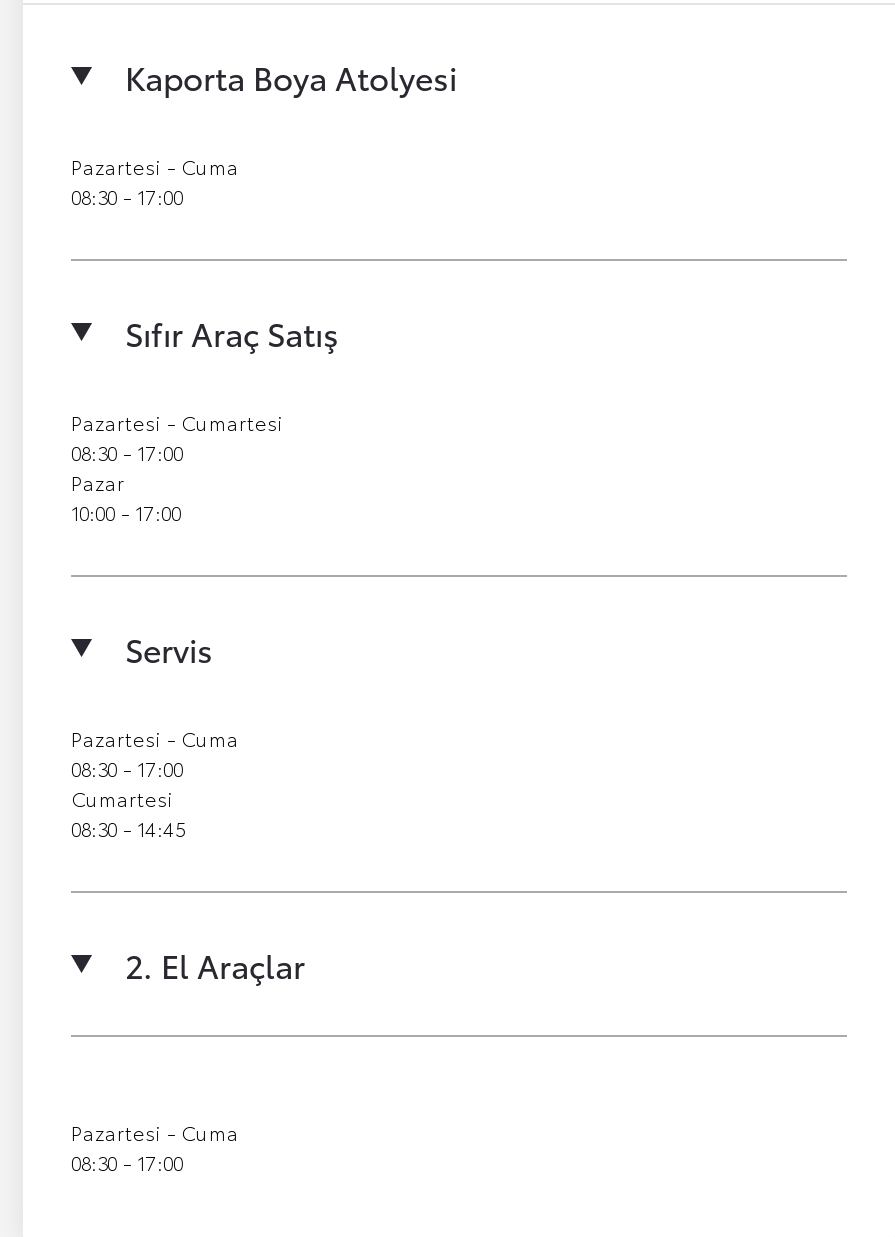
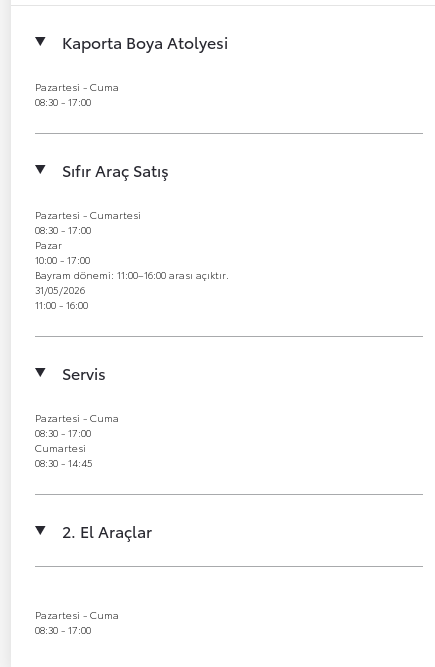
+ Bayram dönemi: 11:00–16:00 arası açıktır.
+ 31/05/2026
+ 11:00 - 16:00
